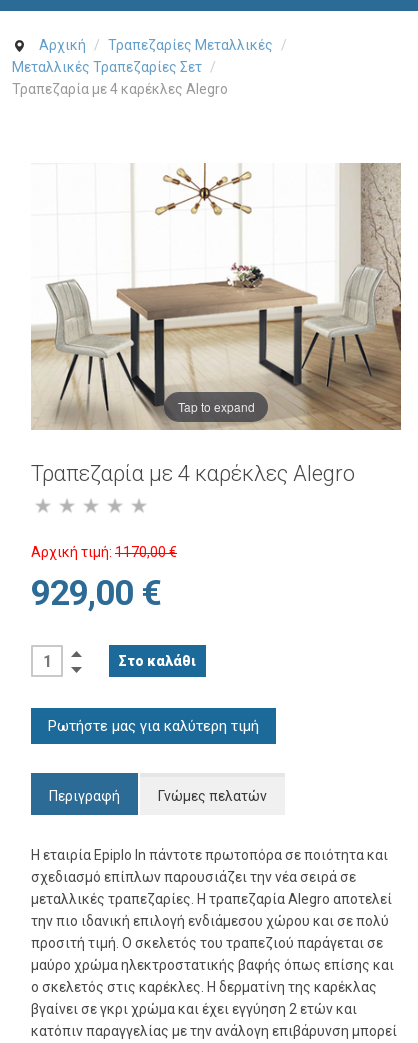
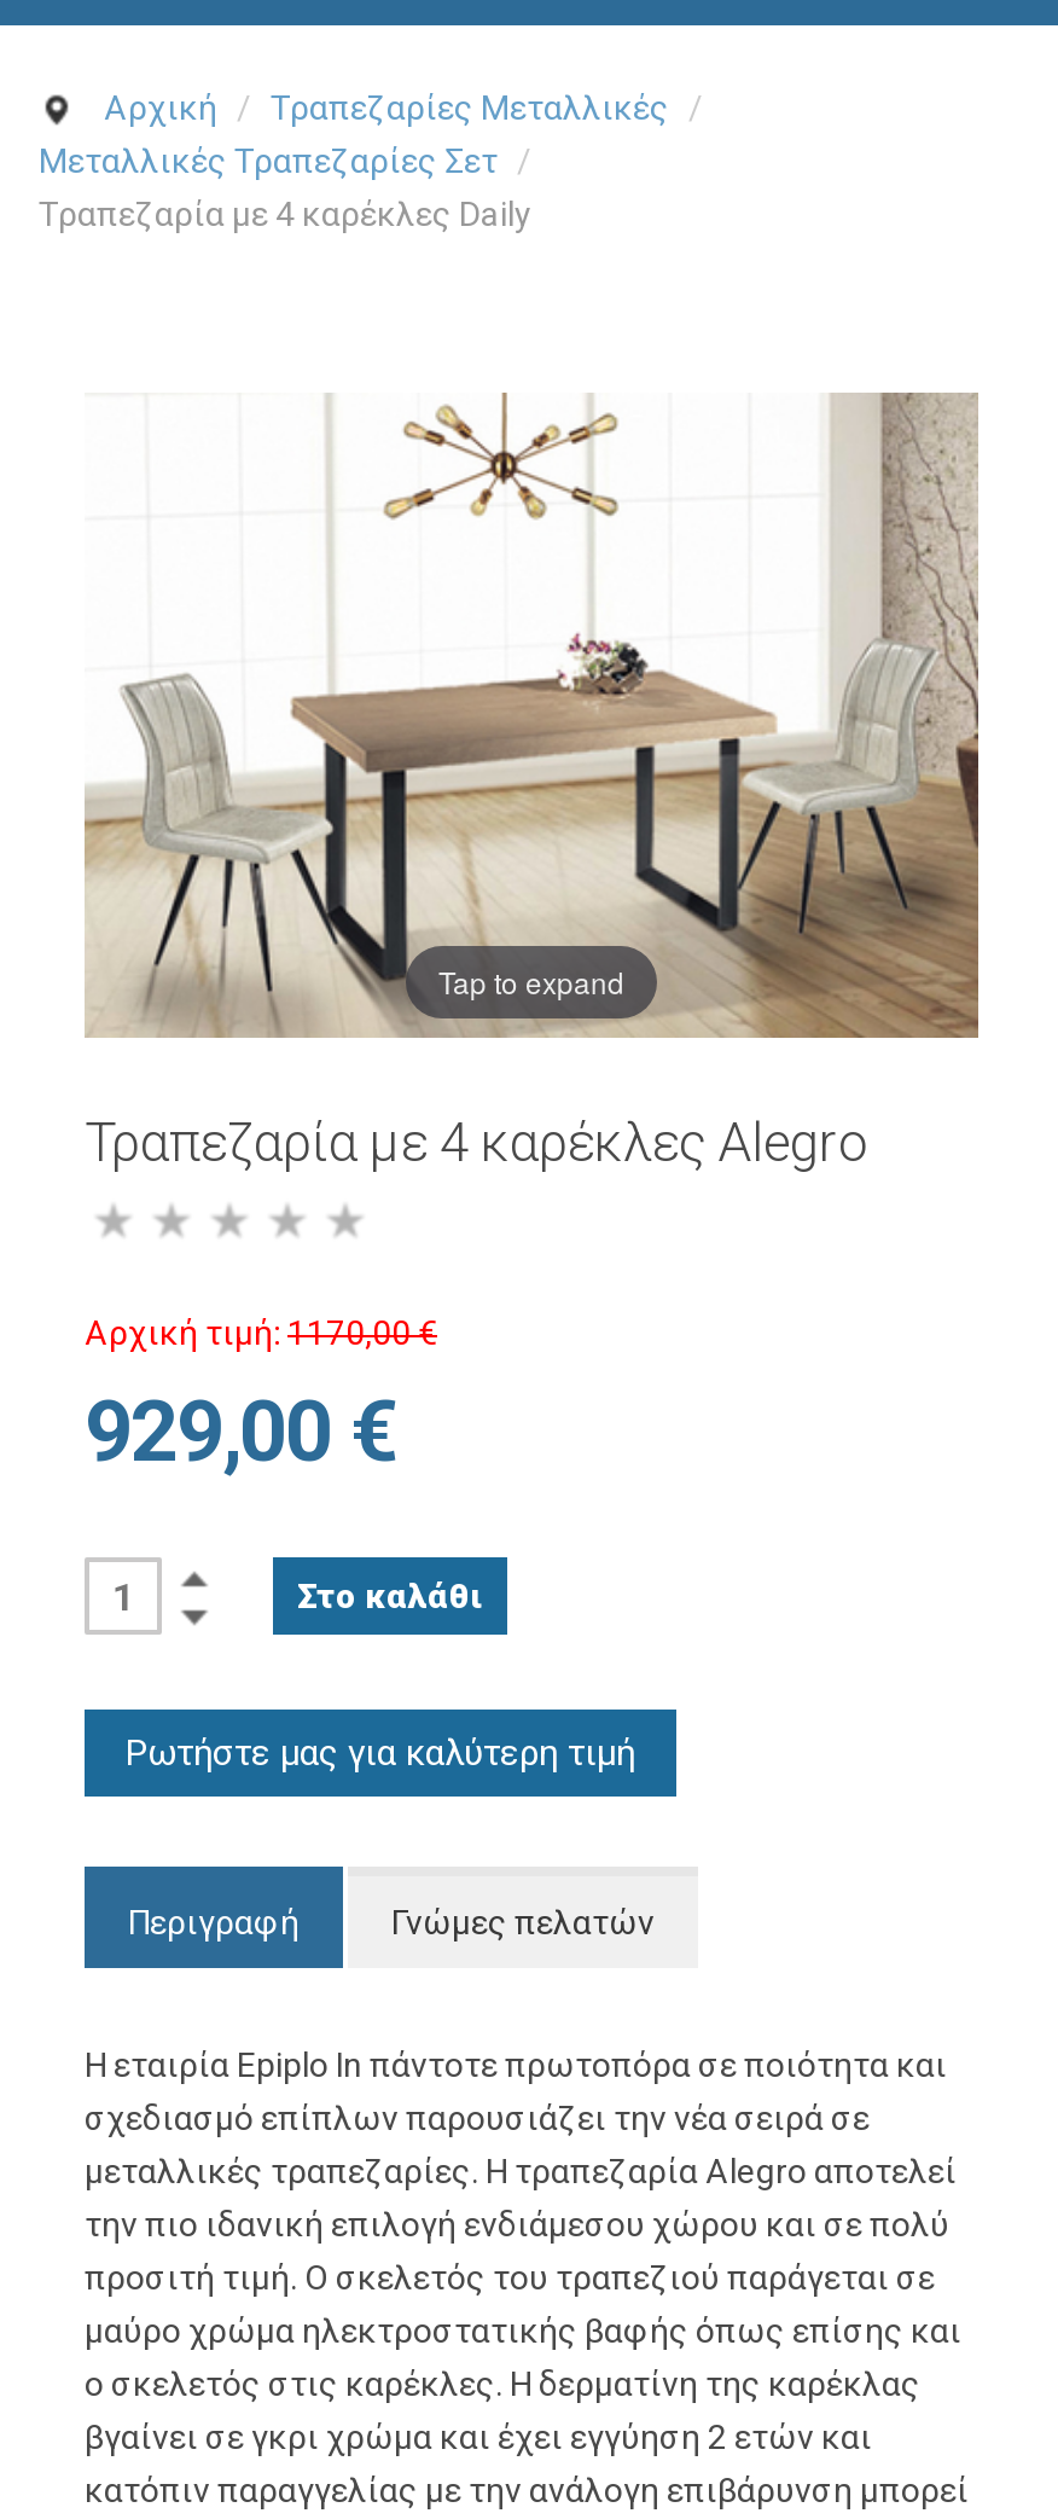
- Τραπεζαρία με 4 καρέκλες Alegro
+ Τραπεζαρία με 4 καρέκλες Daily
